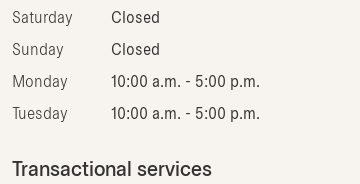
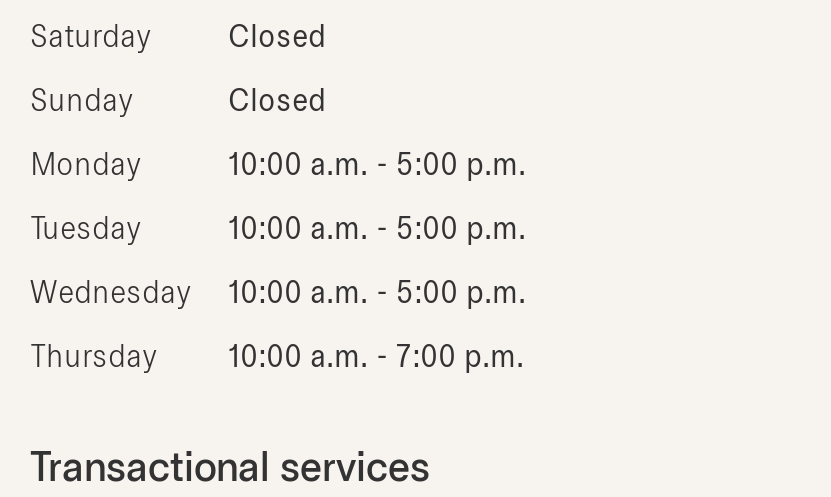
+ Wednesday
+ 10:00 a.m. - 5:00 p.m.
+ Thursday
+ 10:00 a.m. - 7:00 p.m.
